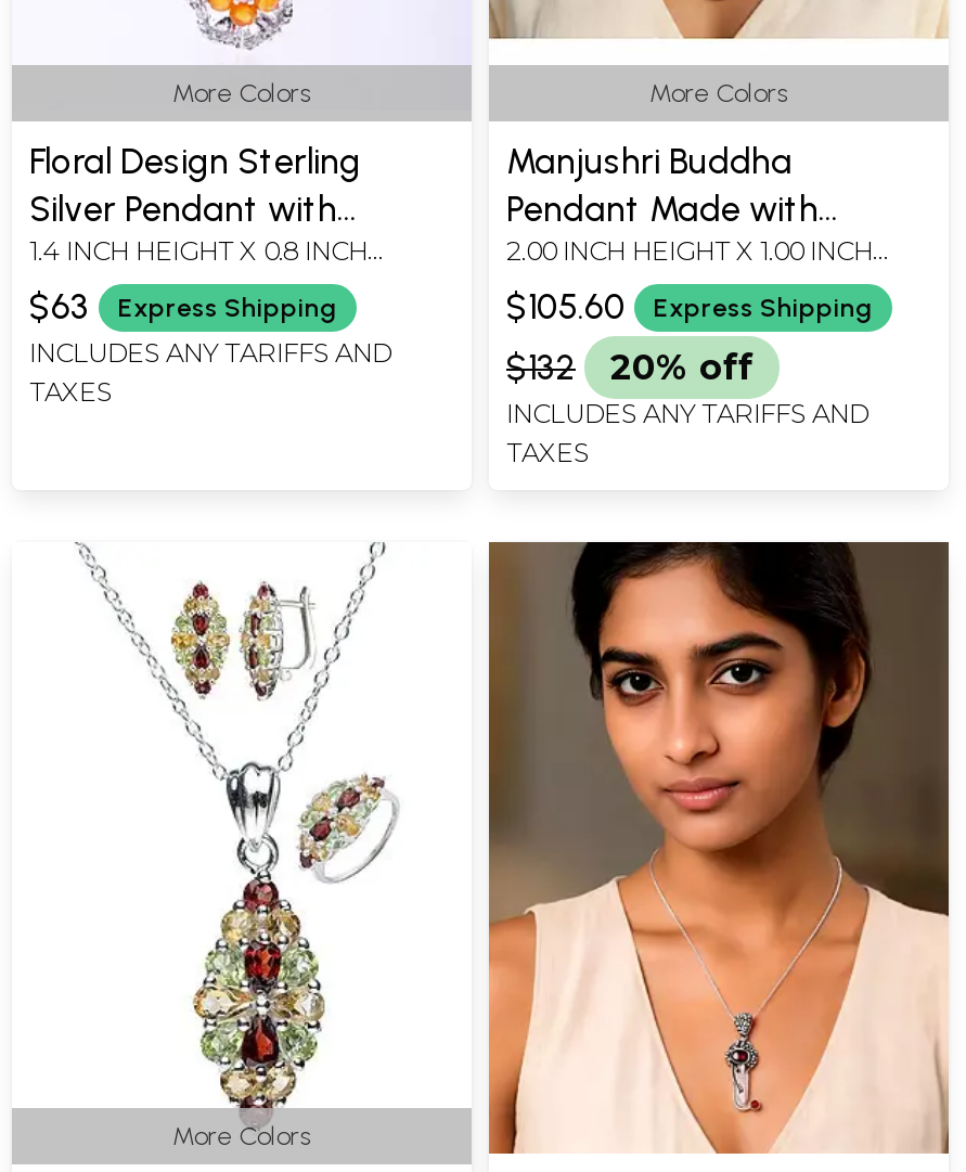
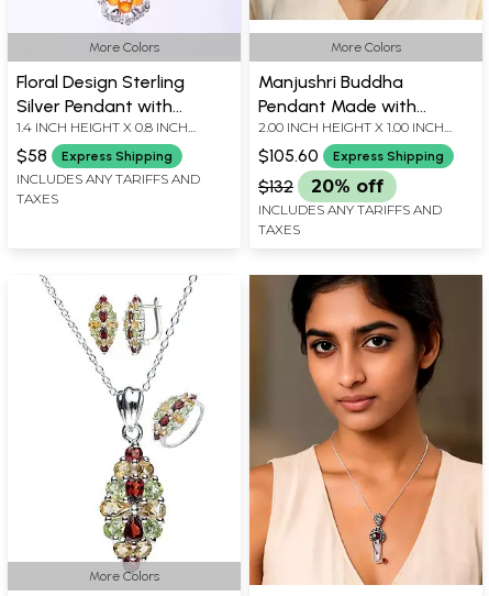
- $63 Express Shipping
+ $58 Express Shipping
